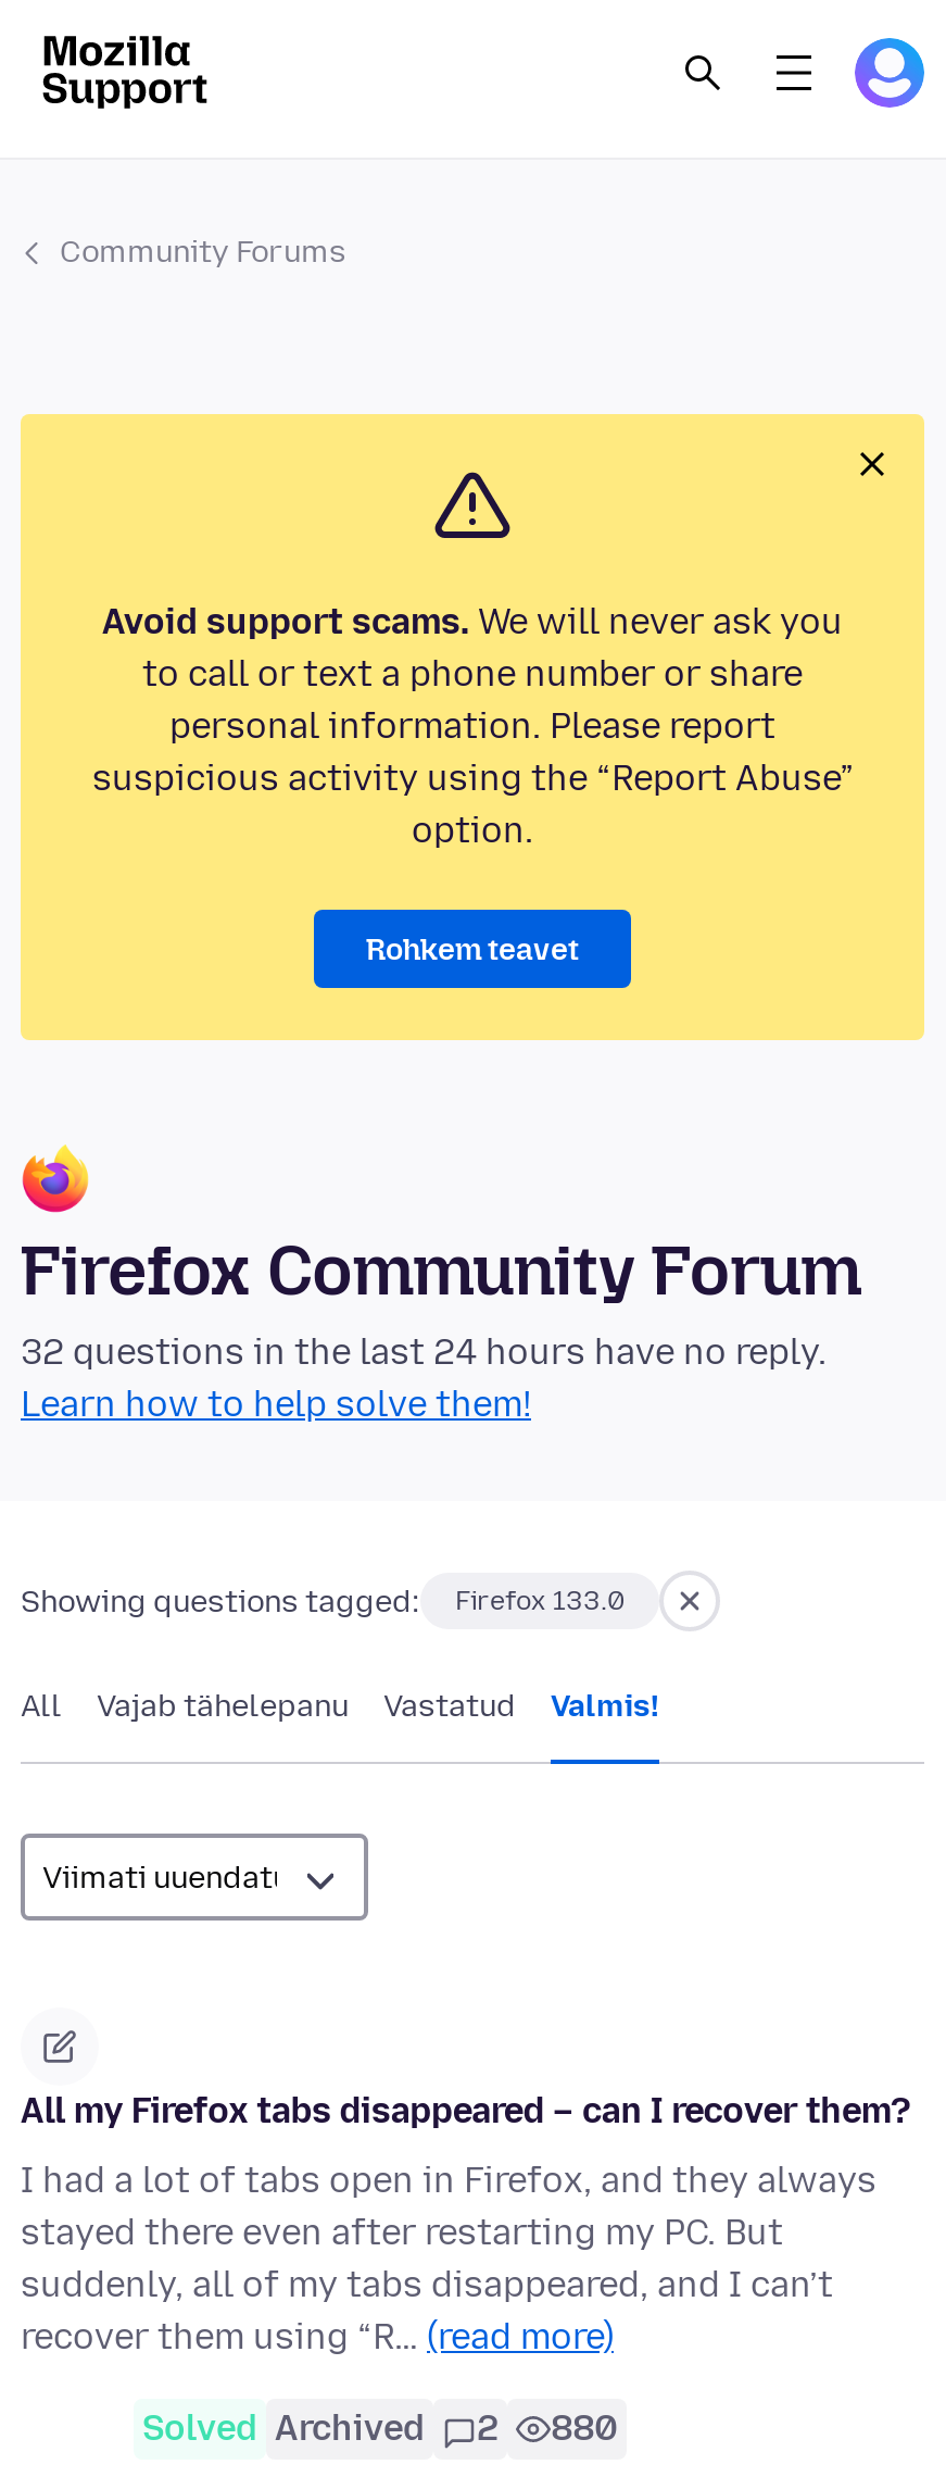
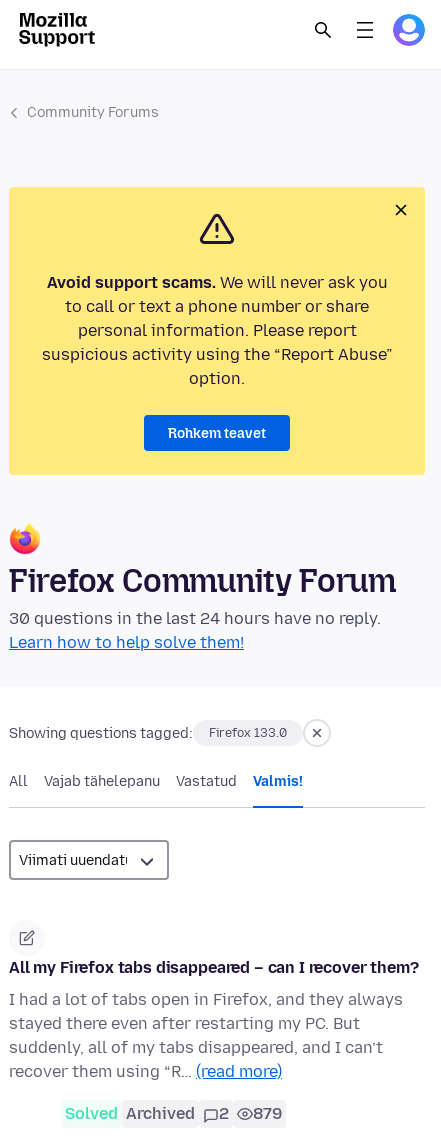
- 32 questions in the last 24 hours have no reply.
+ 30 questions in the last 24 hours have no reply.

- Solved Archived 2 880
+ Solved Archived 2 879
